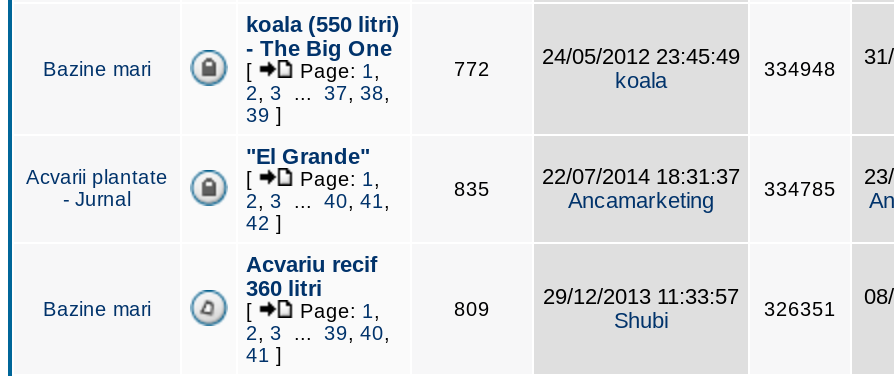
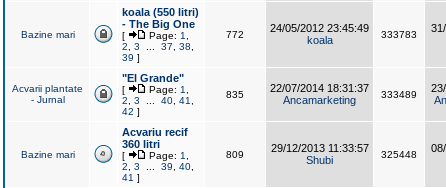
- 334948
+ 333783

- 334785
+ 333489

- 326351
+ 325448
